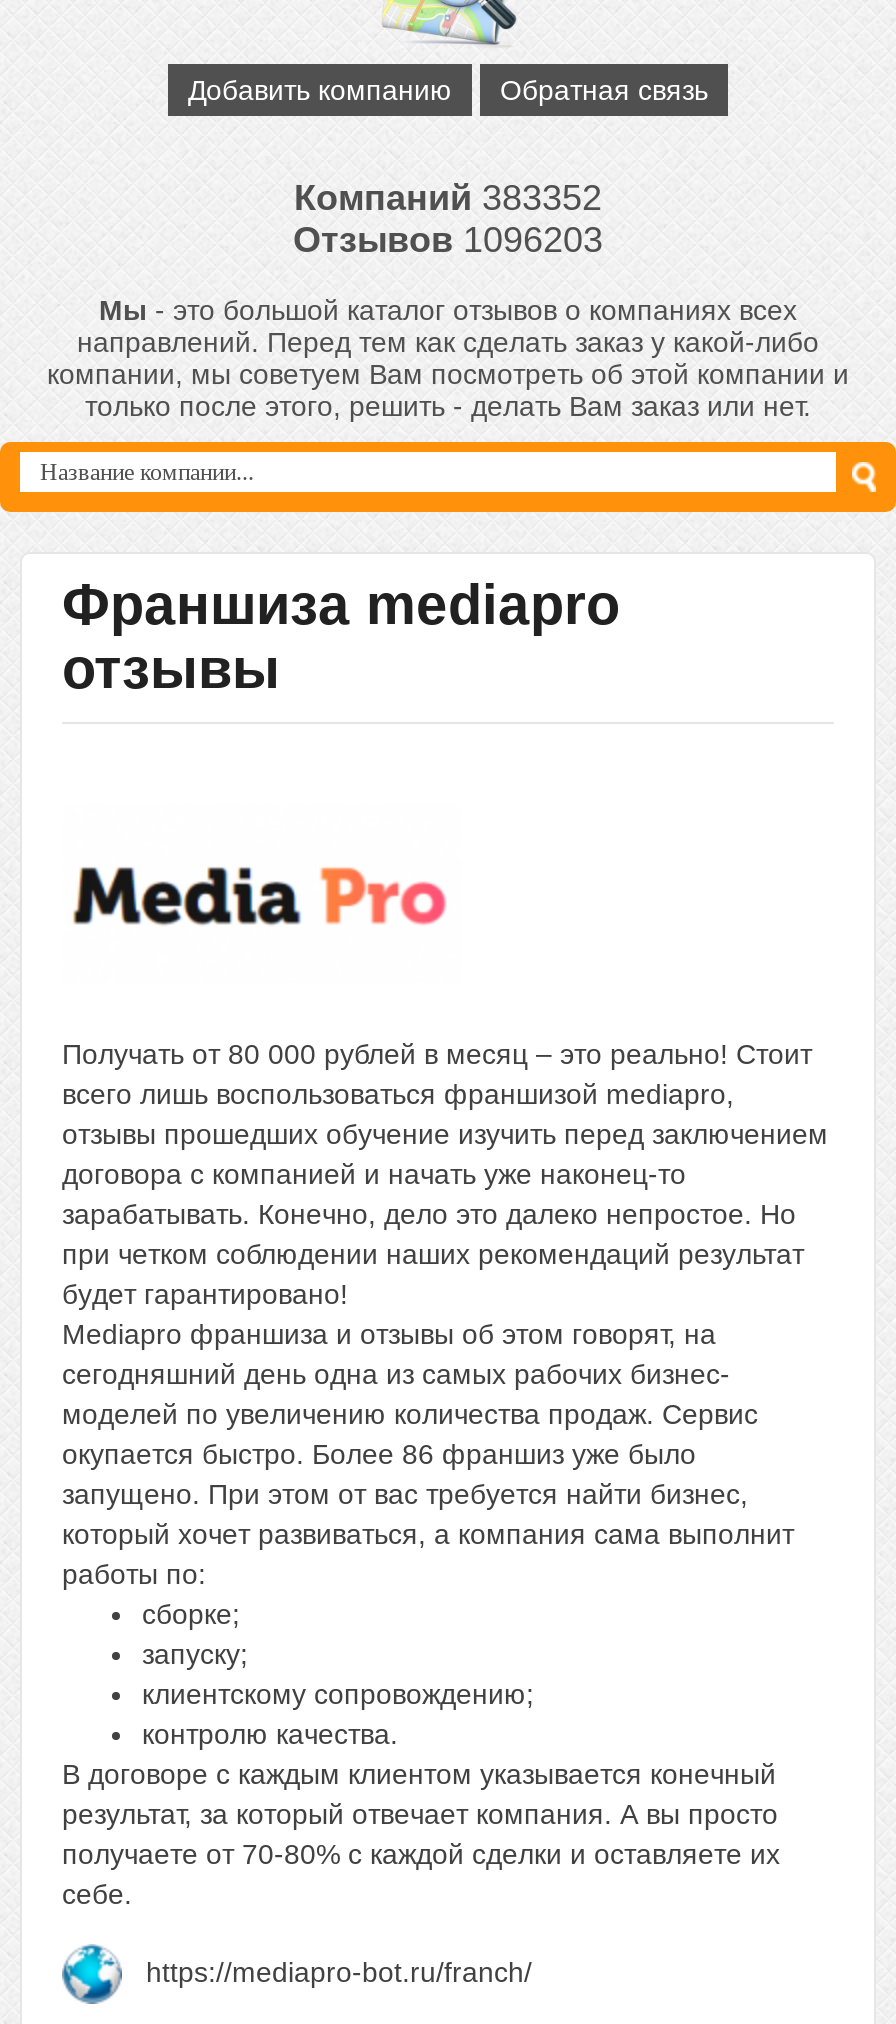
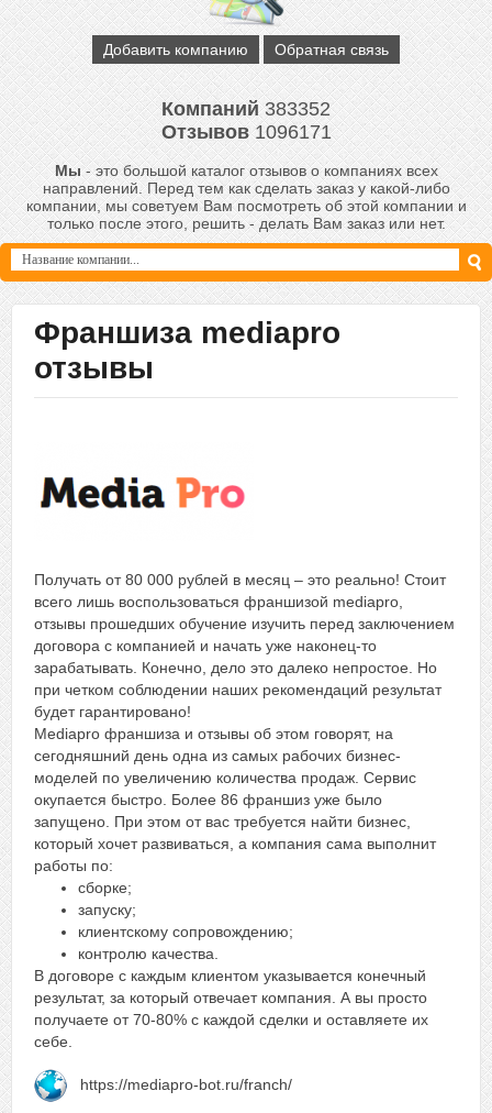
- Отзывов 1096203
+ Отзывов 1096171
